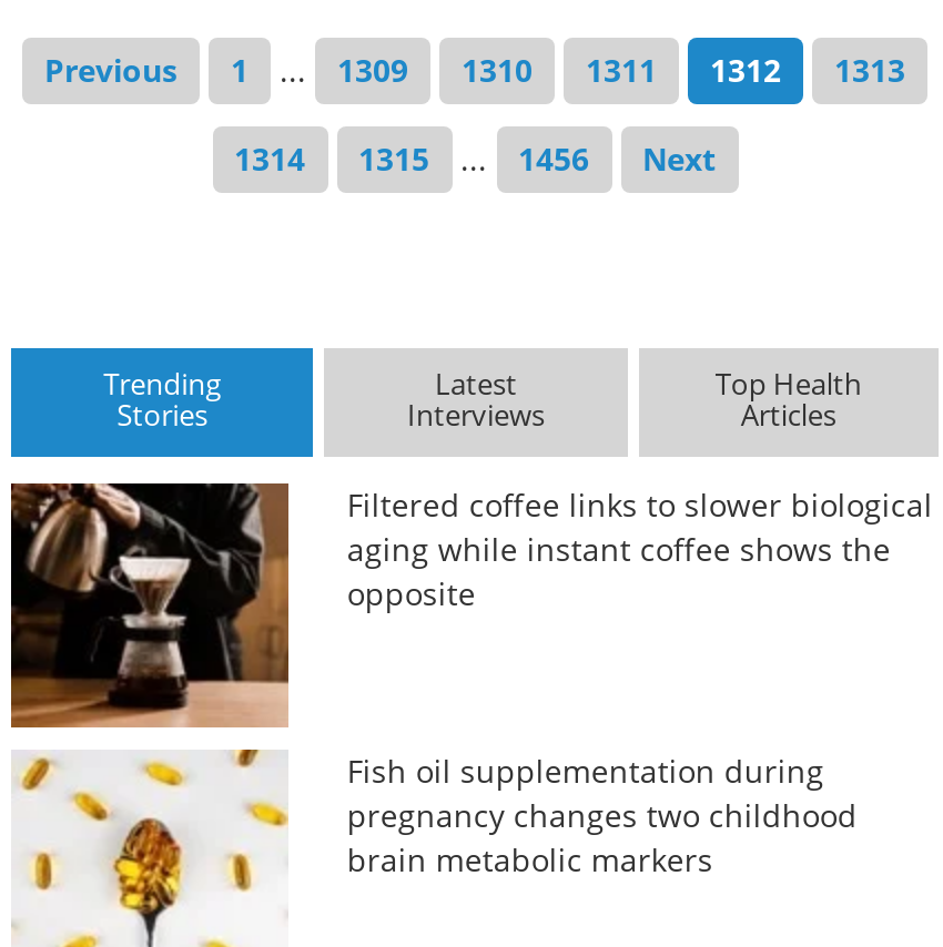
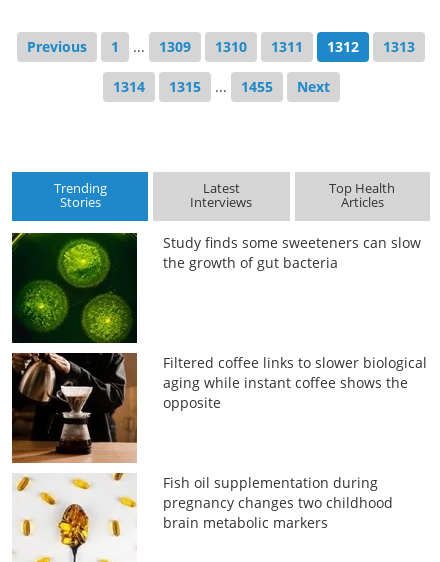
- 1456
+ 1455

+ [image]
+ Study finds some sweeteners can slow
+ the growth of gut bacteria
